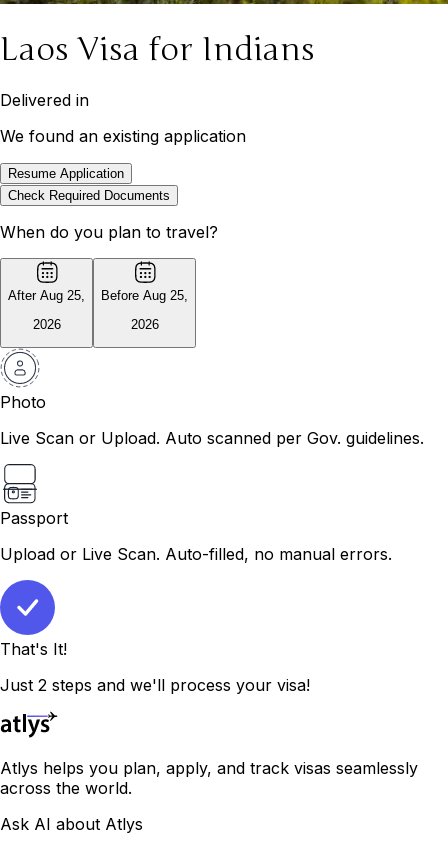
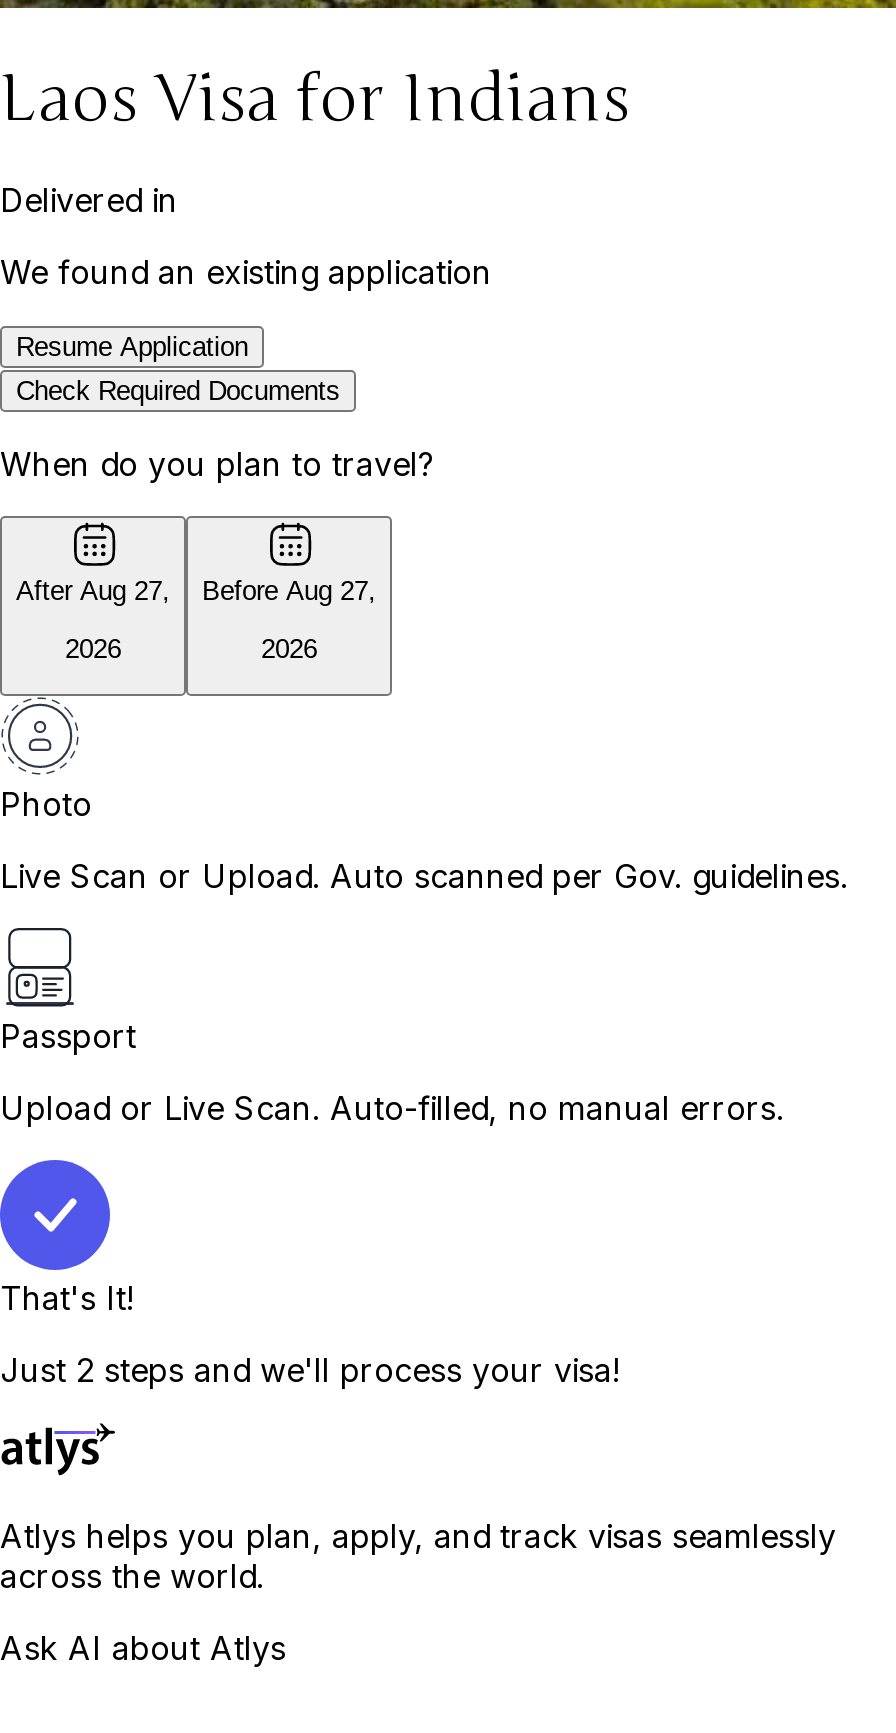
- After Aug 25,
+ After Aug 27,

- Before Aug 25,
+ Before Aug 27,
